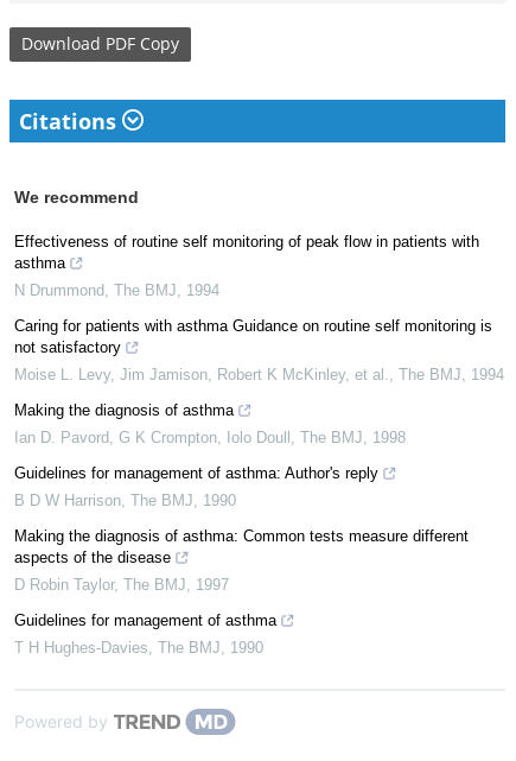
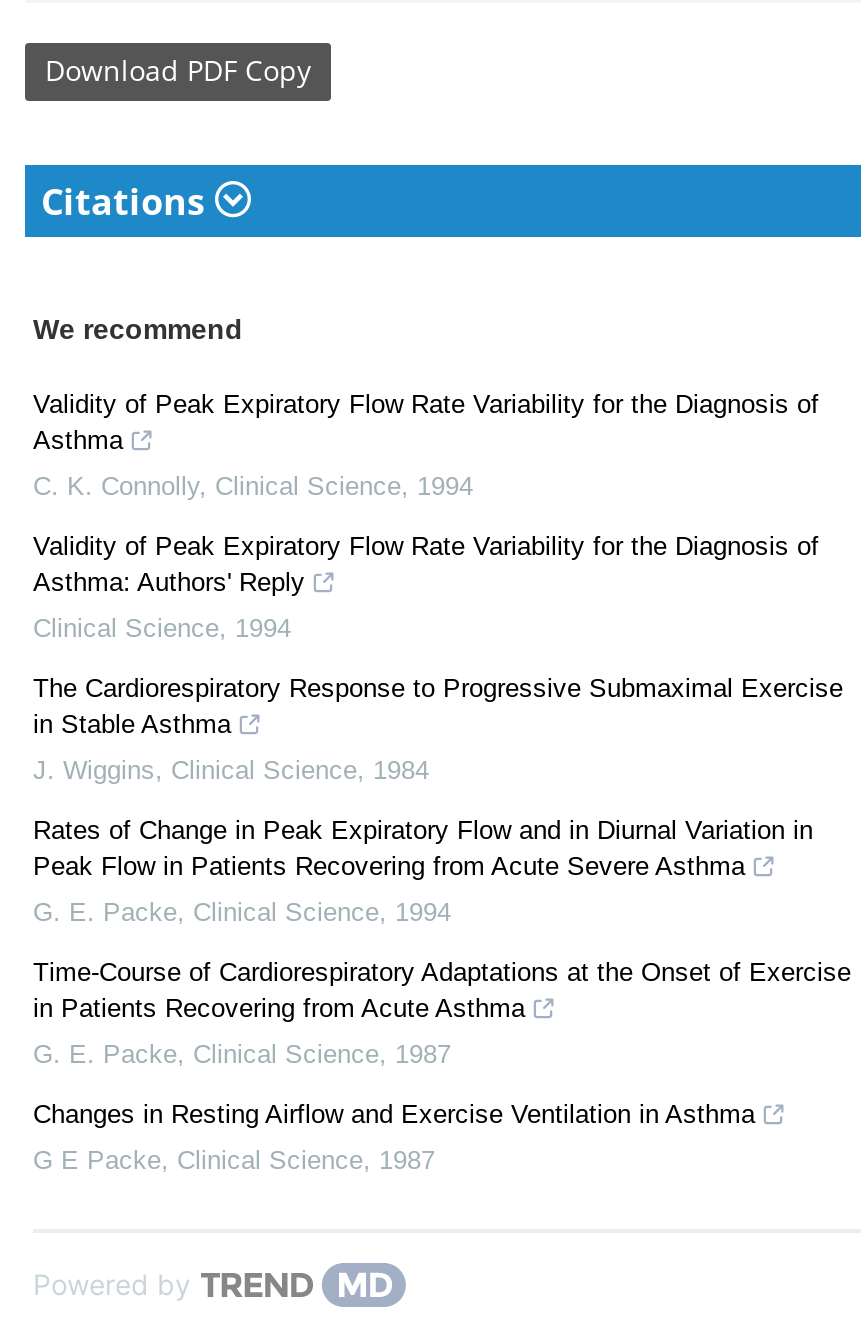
- Effectiveness of routine self monitoring of peak flow in patients with
- asthma
+ Validity of Peak Expiratory Flow Rate Variability for the Diagnosis of
+ Asthma

- N Drummond, The BMJ, 1994
+ C. K. Connolly, Clinical Science, 1994

- Caring for patients with asthma Guidance on routine self monitoring is
- not satisfactory
+ Validity of Peak Expiratory Flow Rate Variability for the Diagnosis of
+ Asthma: Authors' Reply

- Moise L. Levy, Jim Jamison, Robert K McKinley, et al., The BMJ, 1994
+ Clinical Science, 1994

- Making the diagnosis of asthma
+ The Cardiorespiratory Response to Progressive Submaximal Exercise
+ in Stable Asthma

- Ian D. Pavord, G K Crompton, Iolo Doull, The BMJ, 1998
+ J. Wiggins, Clinical Science, 1984

- Guidelines for management of asthma: Author's reply
+ Rates of Change in Peak Expiratory Flow and in Diurnal Variation in
+ Peak Flow in Patients Recovering from Acute Severe Asthma

- B D W Harrison, The BMJ, 1990
+ G. E. Packe, Clinical Science, 1994

- Making the diagnosis of asthma: Common tests measure different
- aspects of the disease
+ Time-Course of Cardiorespiratory Adaptations at the Onset of Exercise
+ in Patients Recovering from Acute Asthma

- D Robin Taylor, The BMJ, 1997
+ G. E. Packe, Clinical Science, 1987

- Guidelines for management of asthma
+ Changes in Resting Airflow and Exercise Ventilation in Asthma

- T H Hughes-Davies, The BMJ, 1990
+ G E Packe, Clinical Science, 1987
